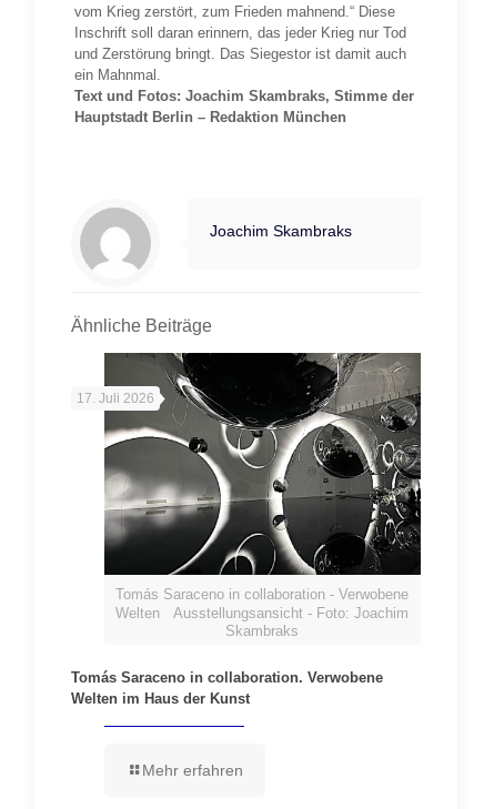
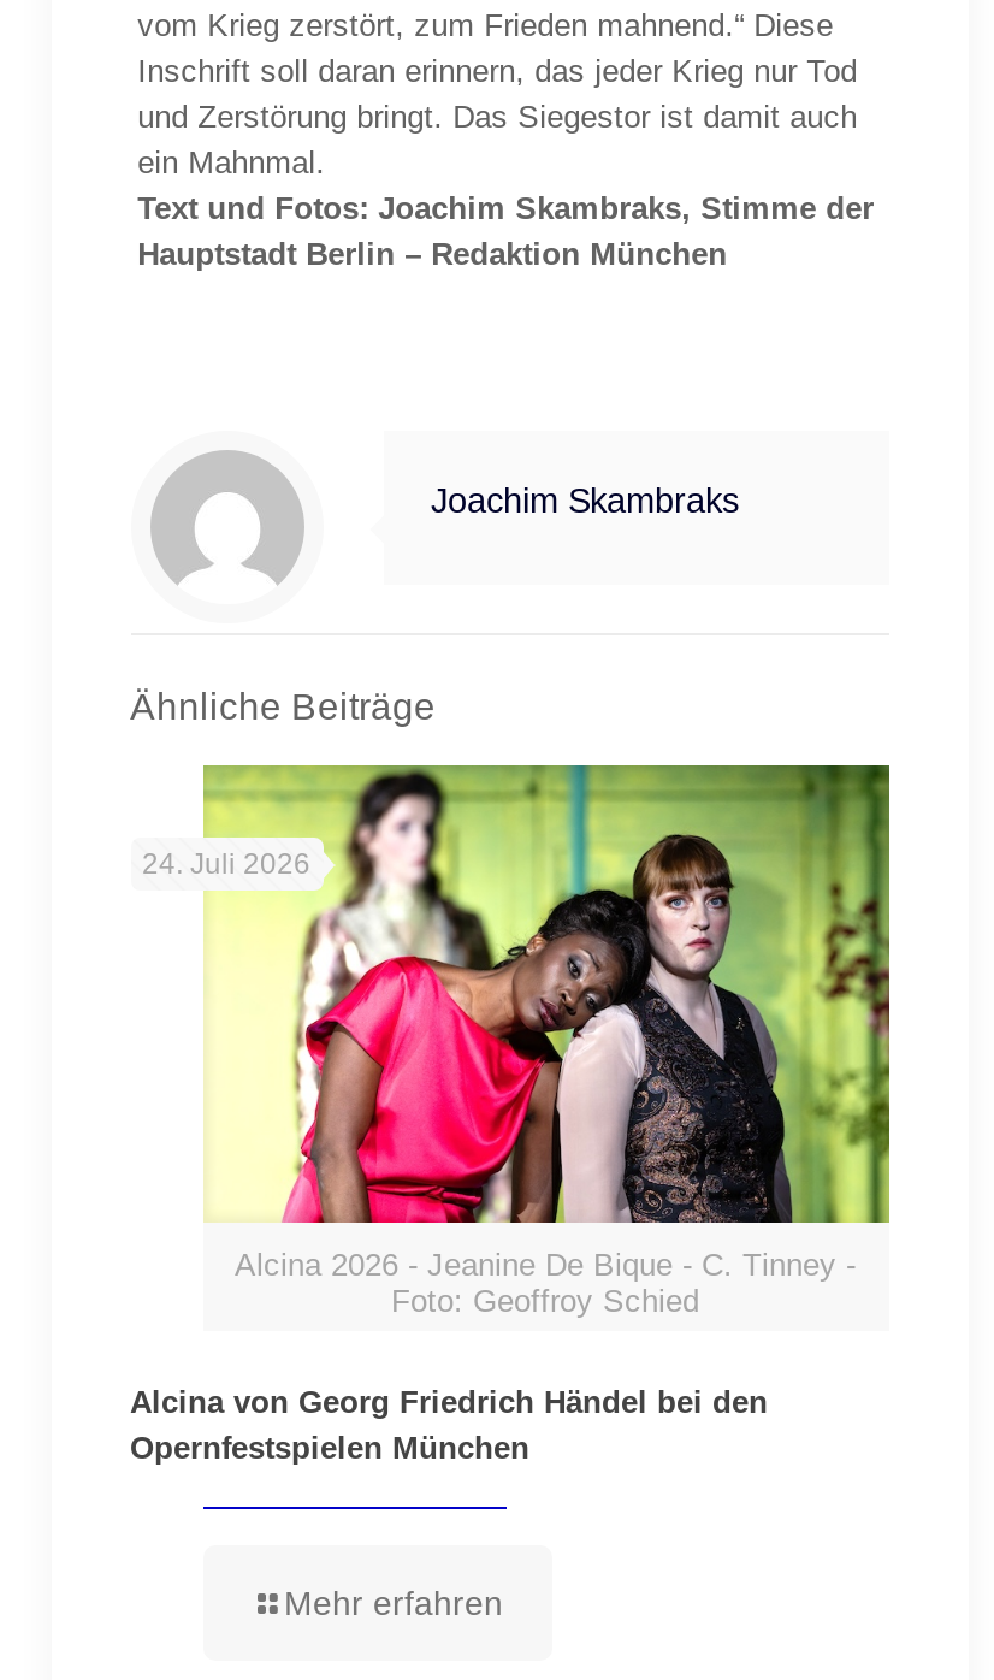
- [image]
- 17. Juli 2026
+ [image]
+ 24. Juli 2026

- Tomás Saraceno in collaboration - Verwobene
- Welten Ausstellungsansicht - Foto: Joachim
- Skambraks
+ Alcina 2026 - Jeanine De Bique - C. Tinney -
+ Foto: Geoffroy Schied

- Tomás Saraceno in collaboration. Verwobene
- Welten im Haus der Kunst
+ Alcina von Georg Friedrich Händel bei den
+ Opernfestspielen München
